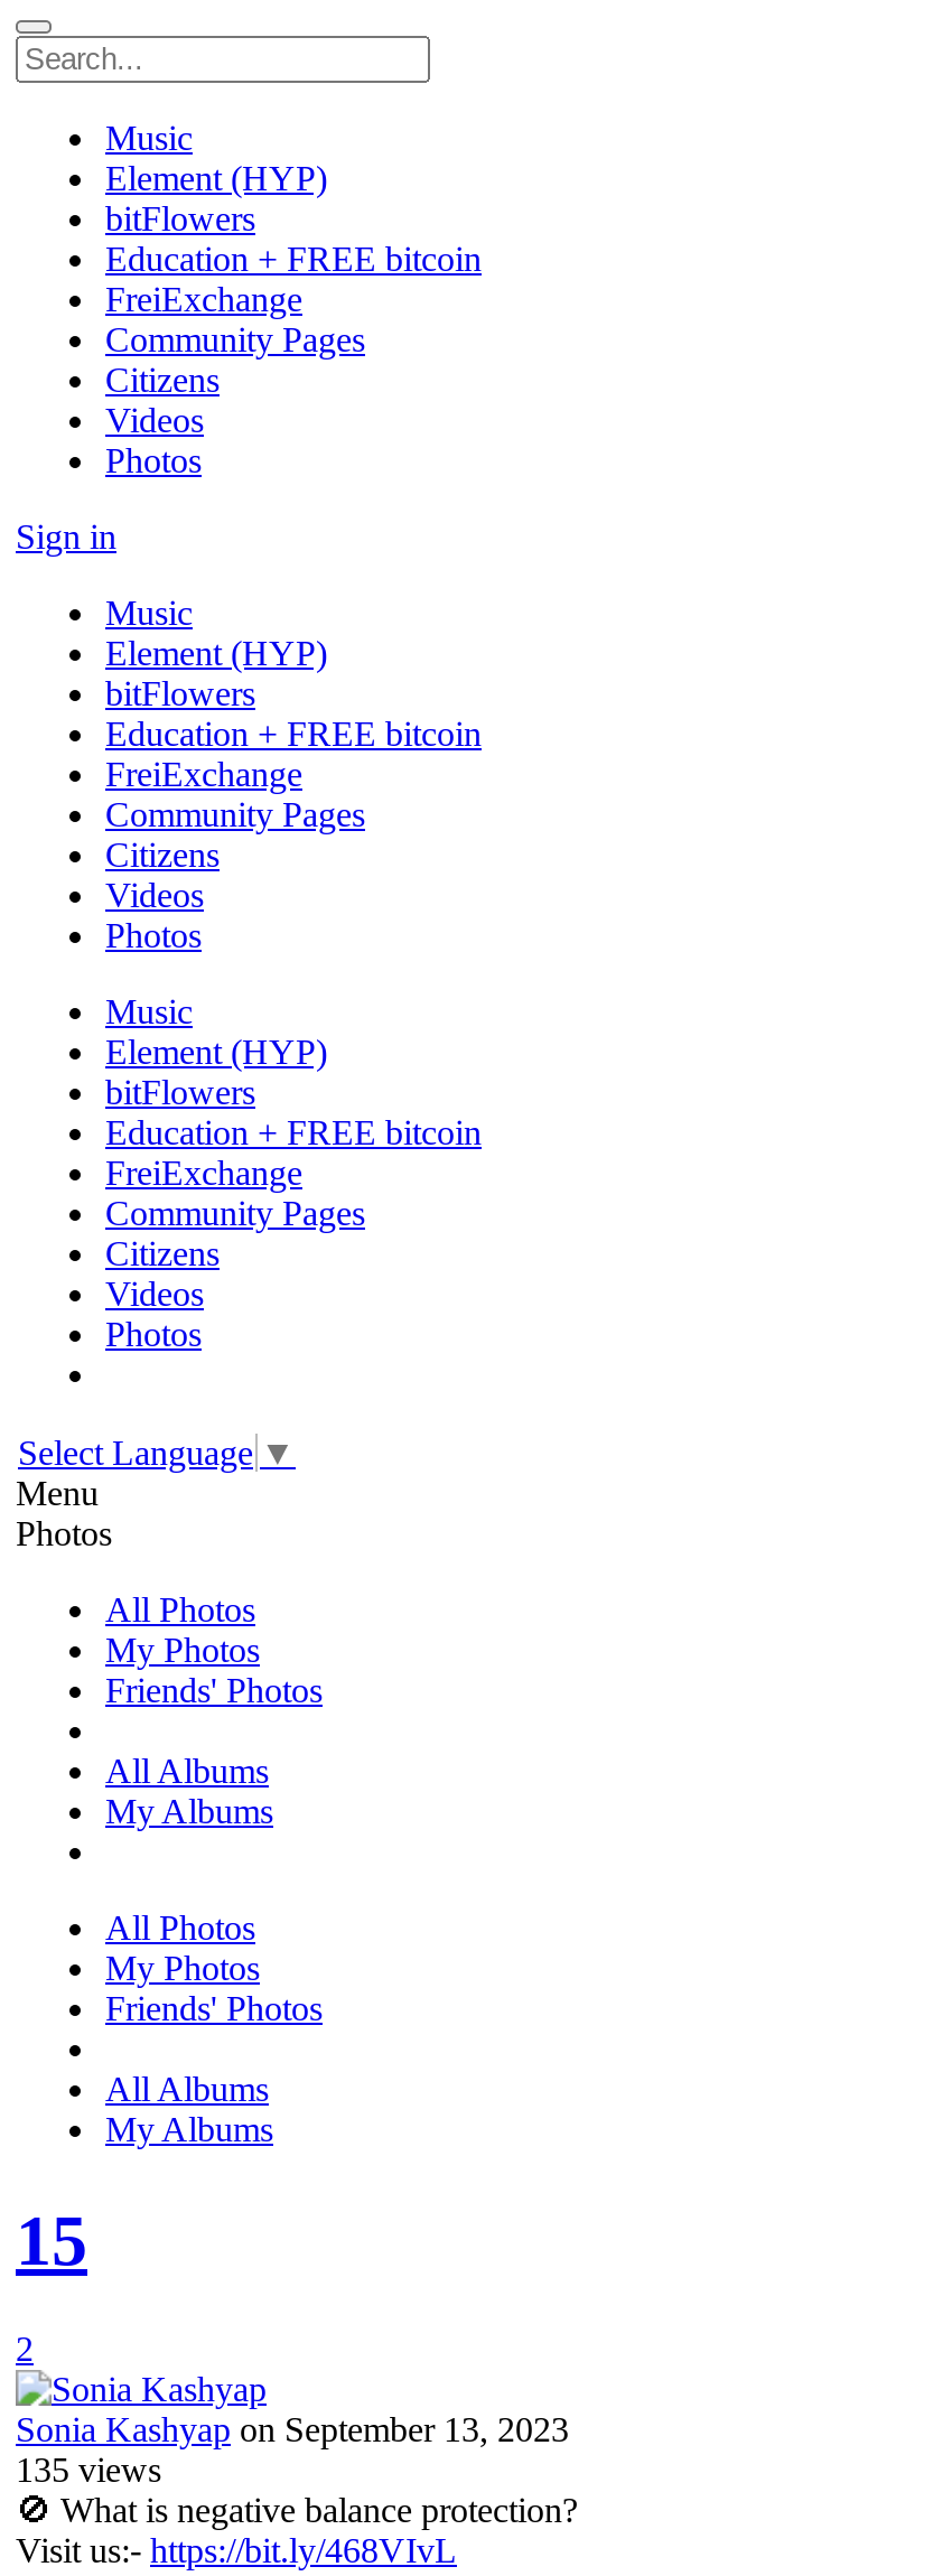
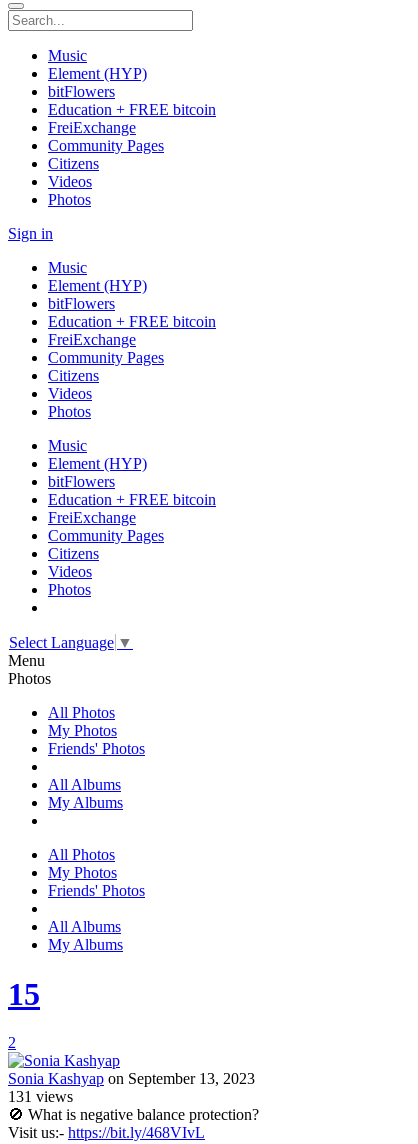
- 135 views
+ 131 views
